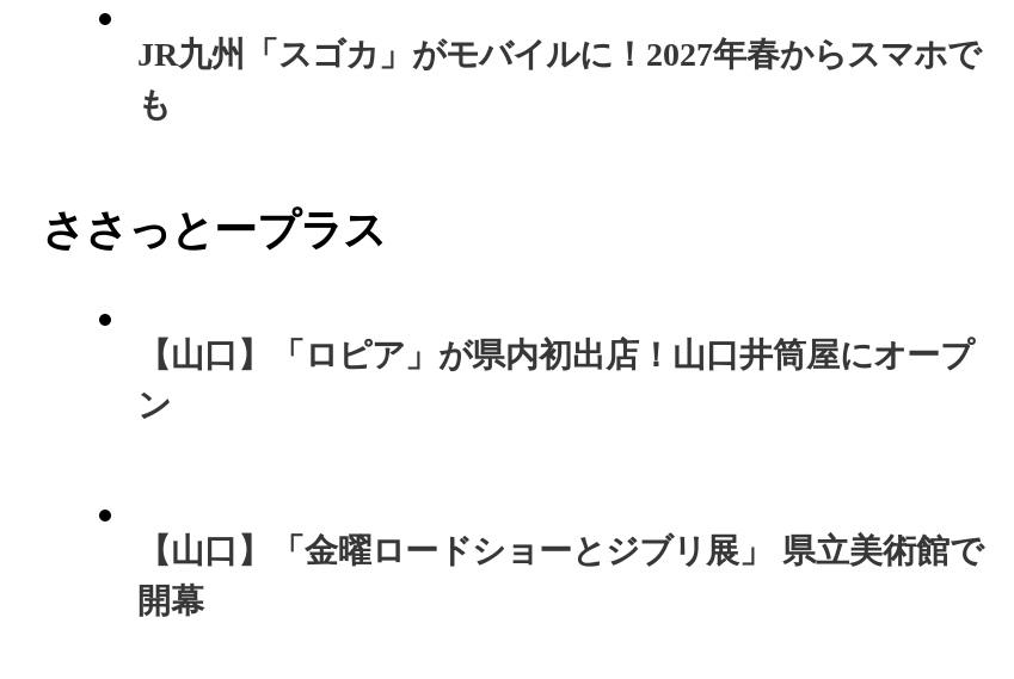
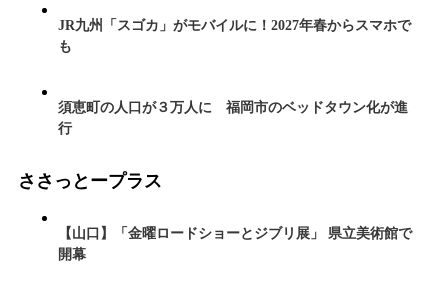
+ 須恵町の人口が３万人に 福岡市のベッドタウン化が進
+ 行

moved down: ささっとープラス

- 【山口】「ロピア」が県内初出店！山口井筒屋にオープ
- ン
